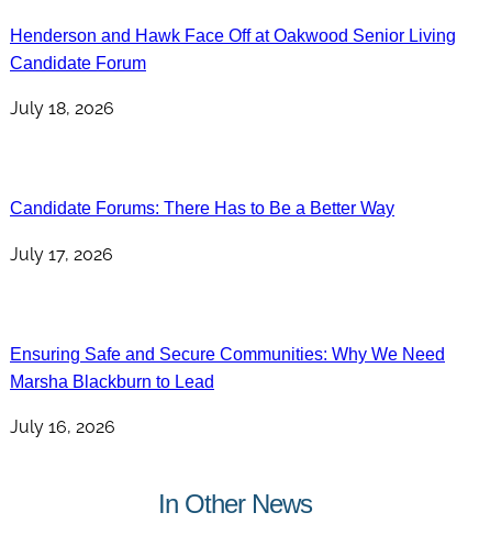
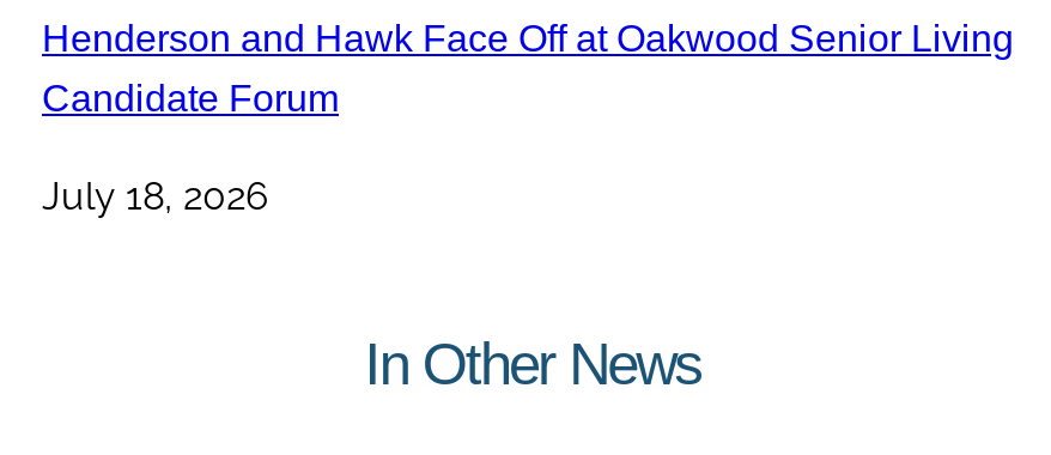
- Candidate Forums: There Has to Be a Better Way
- July 17, 2026

- Ensuring Safe and Secure Communities: Why We Need
- Marsha Blackburn to Lead
- July 16, 2026
